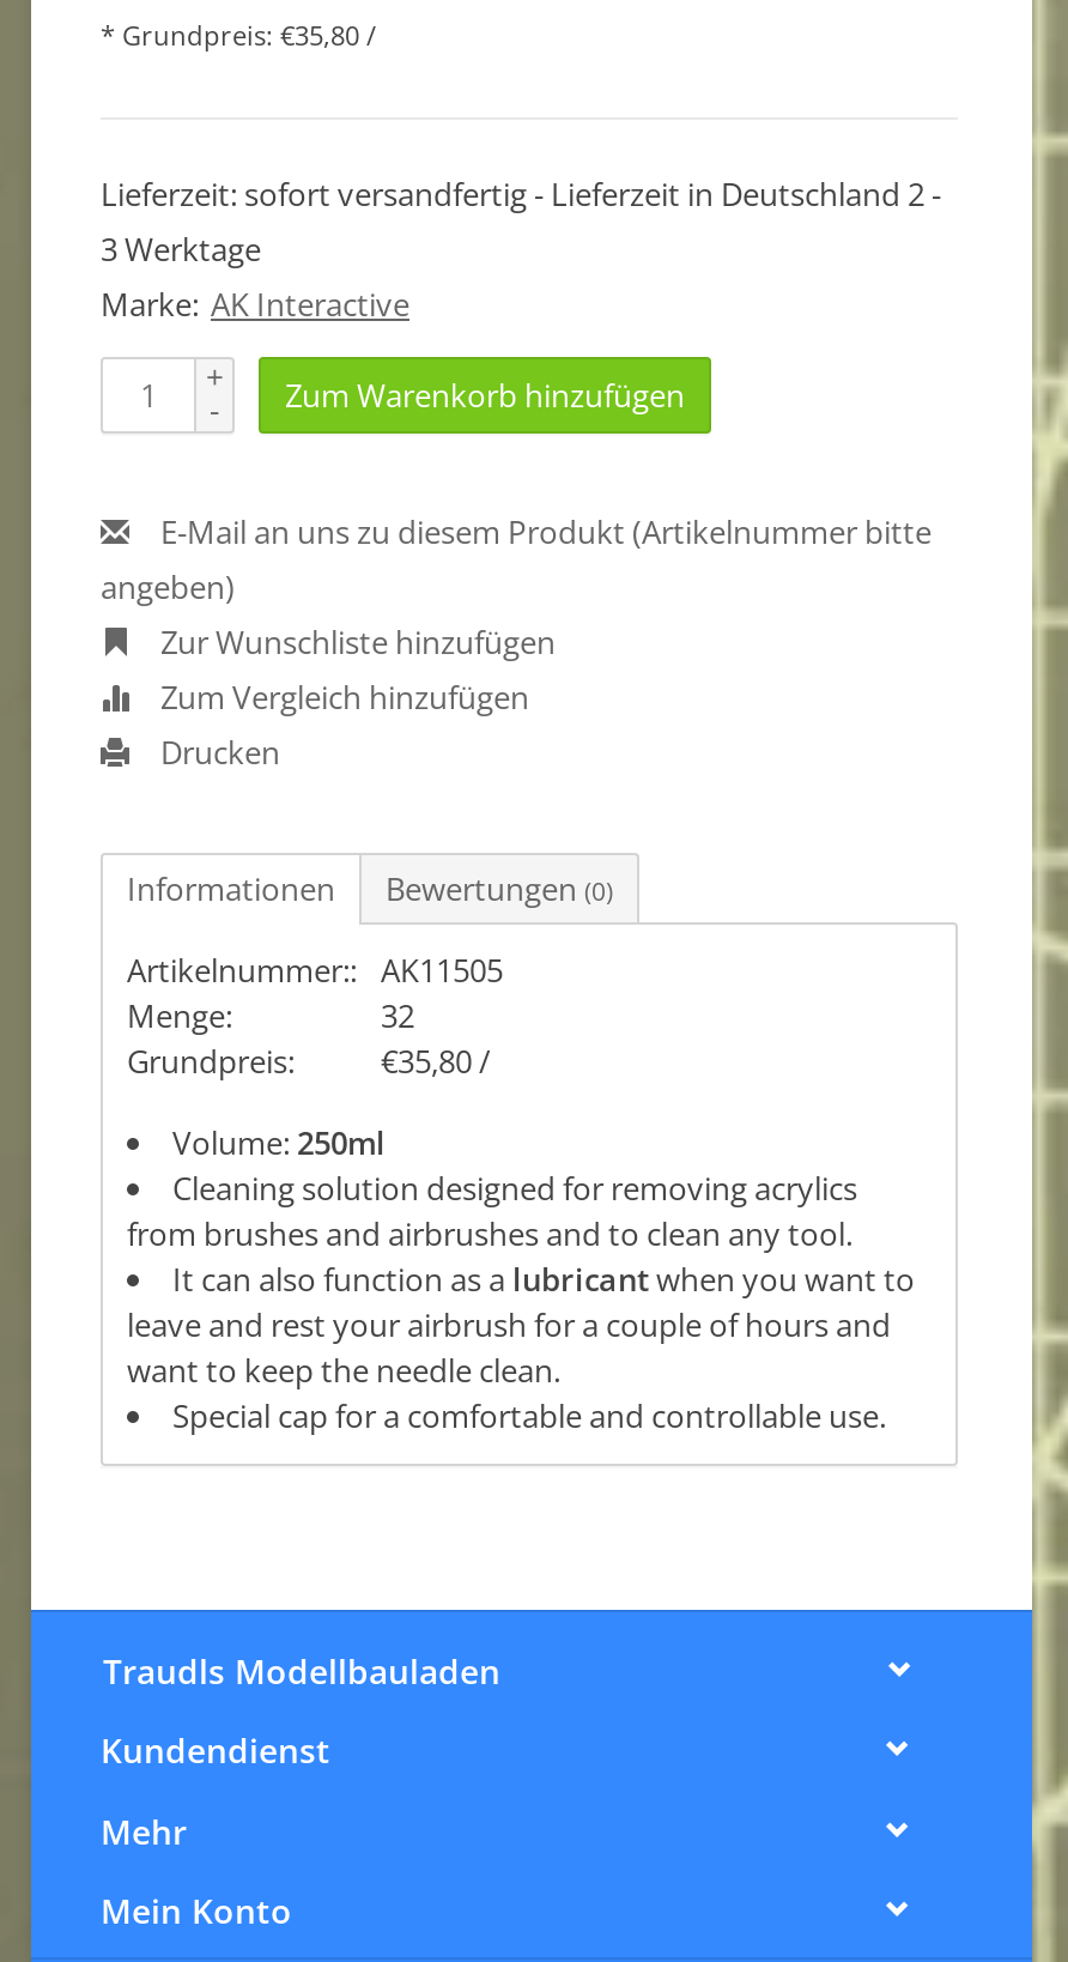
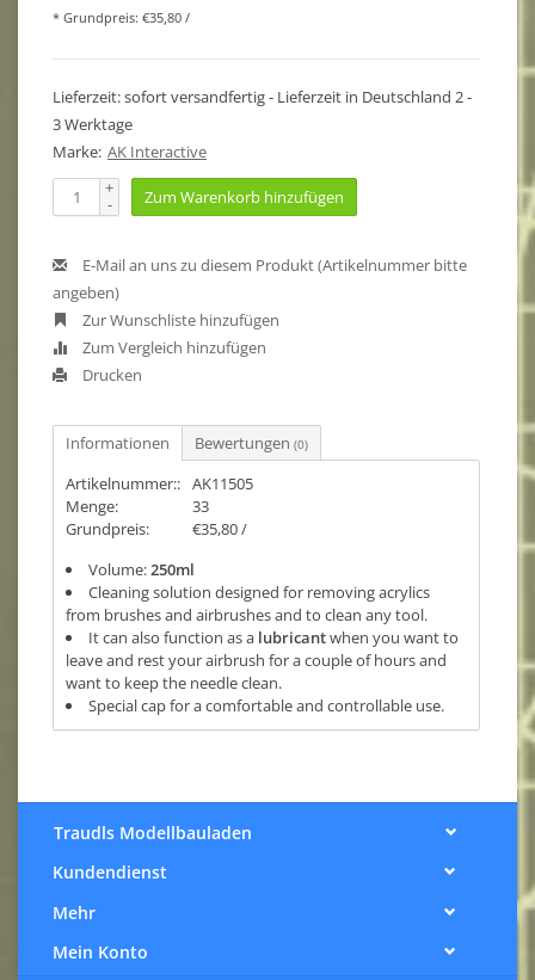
- 32
+ 33
